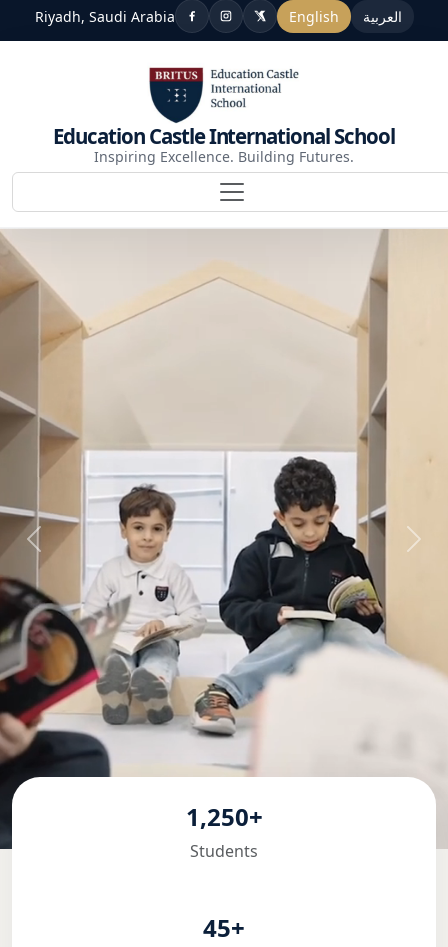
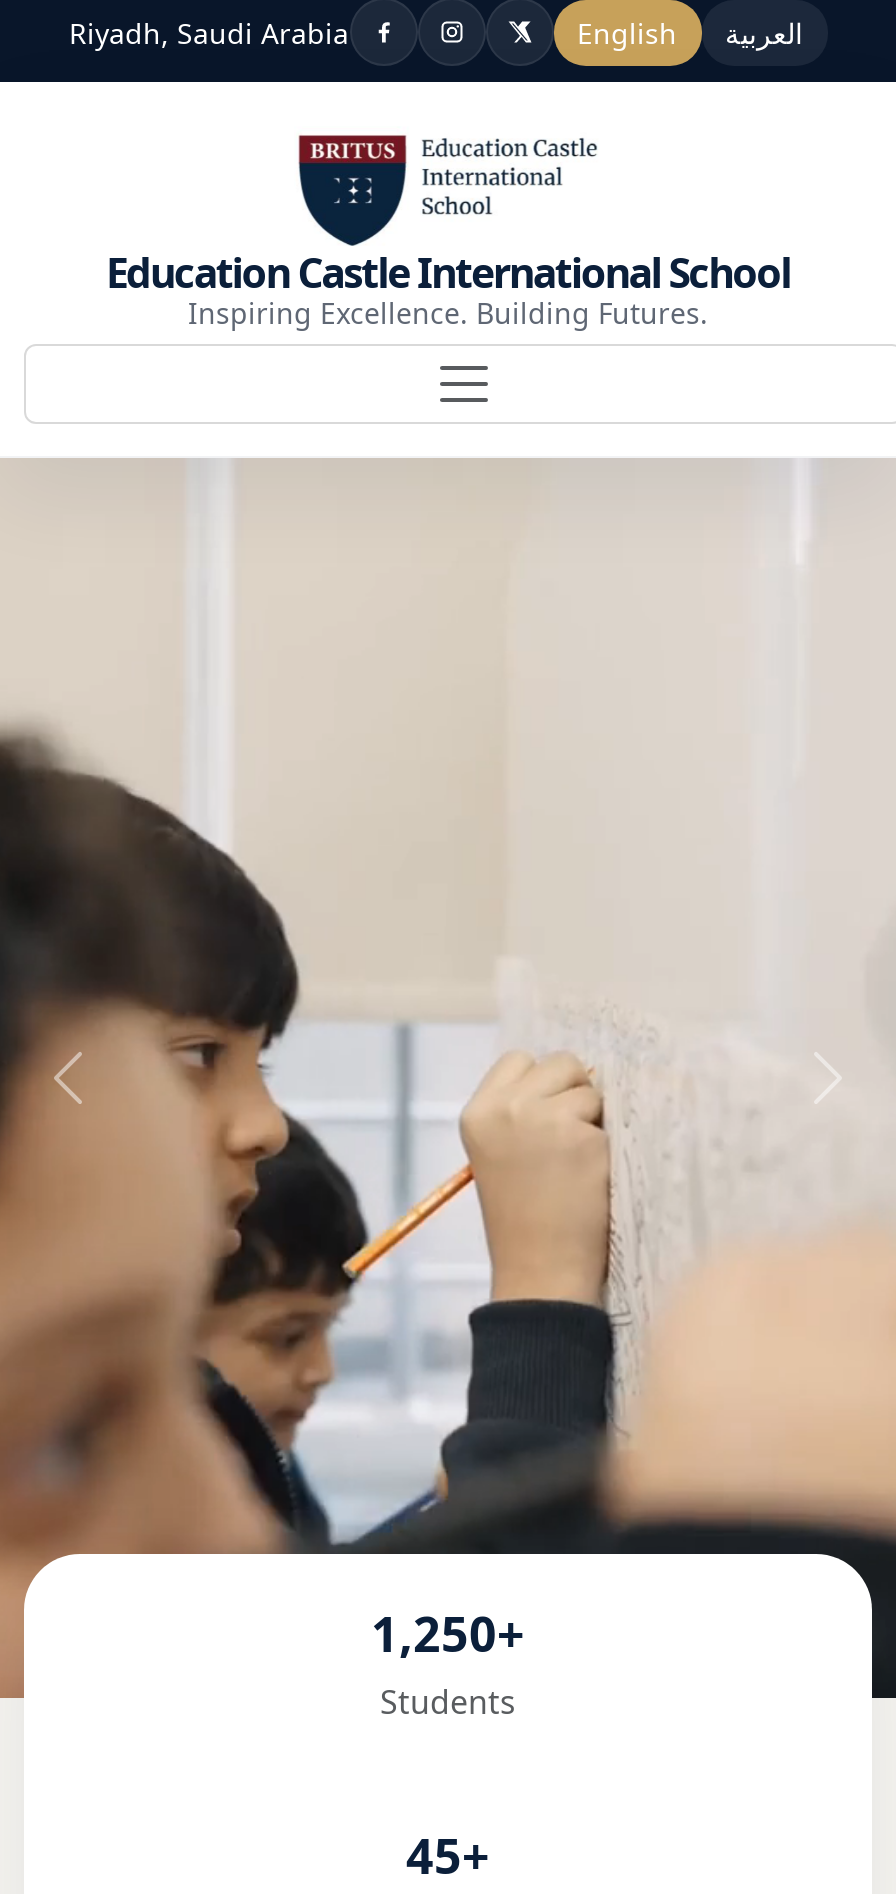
- [image]
+ [image]
